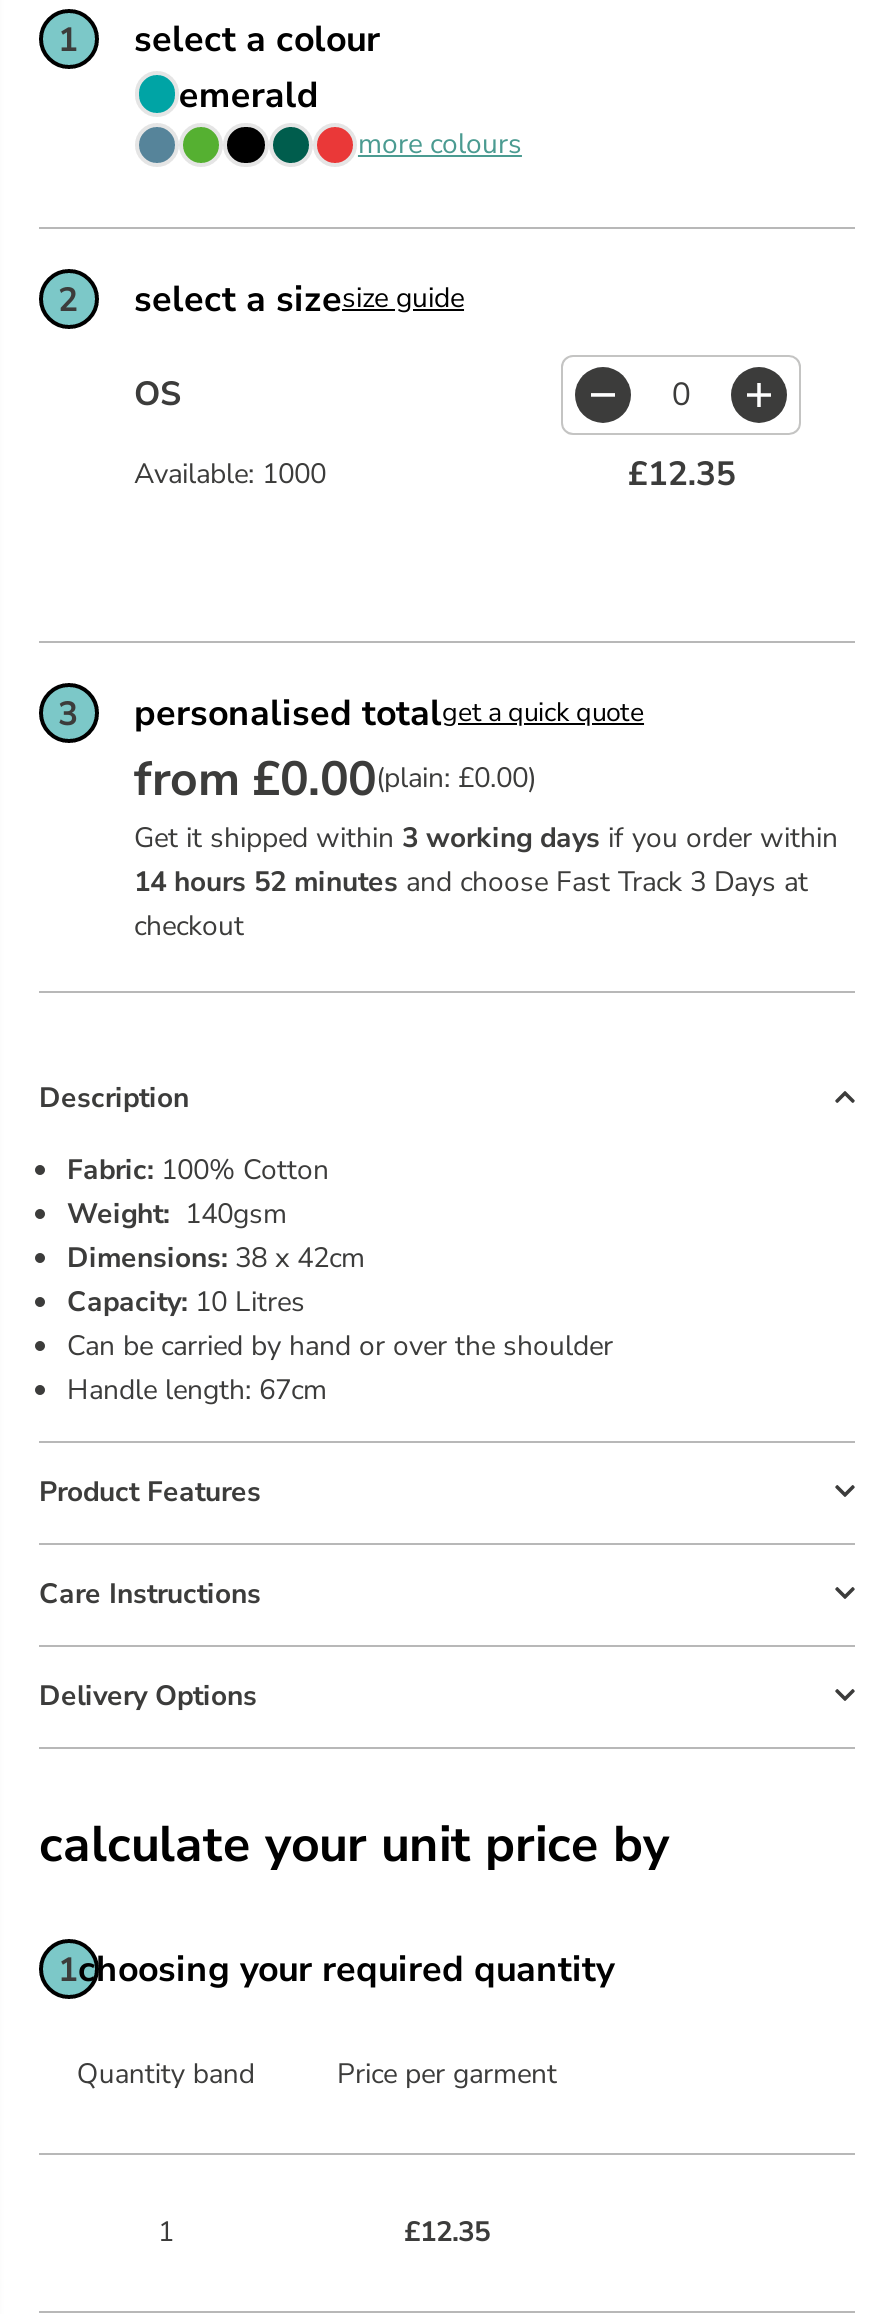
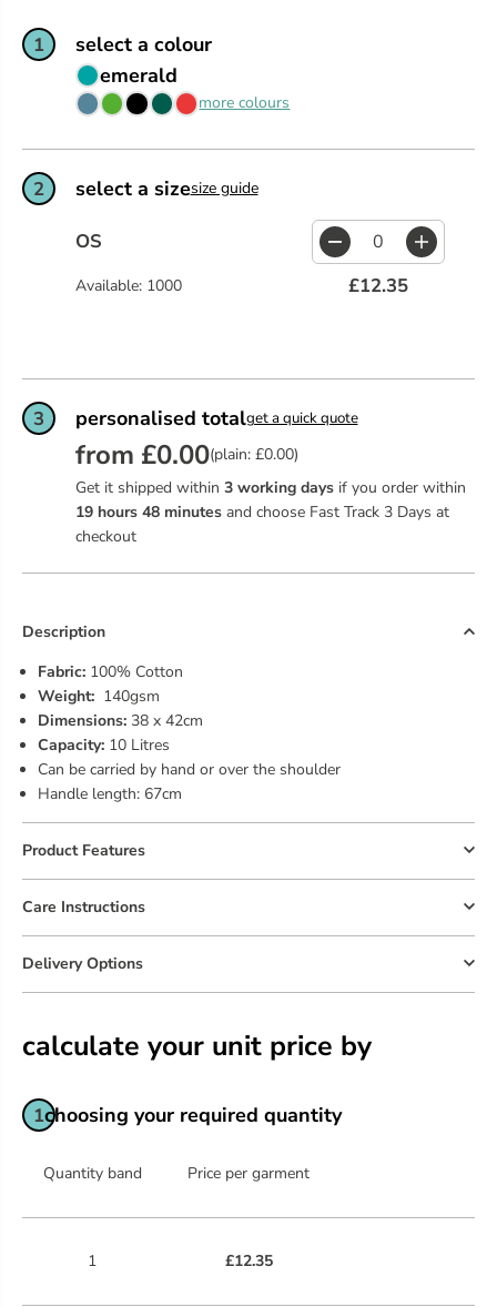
- 14 hours 52 minutes and choose Fast Track 3 Days at
+ 19 hours 48 minutes and choose Fast Track 3 Days at
